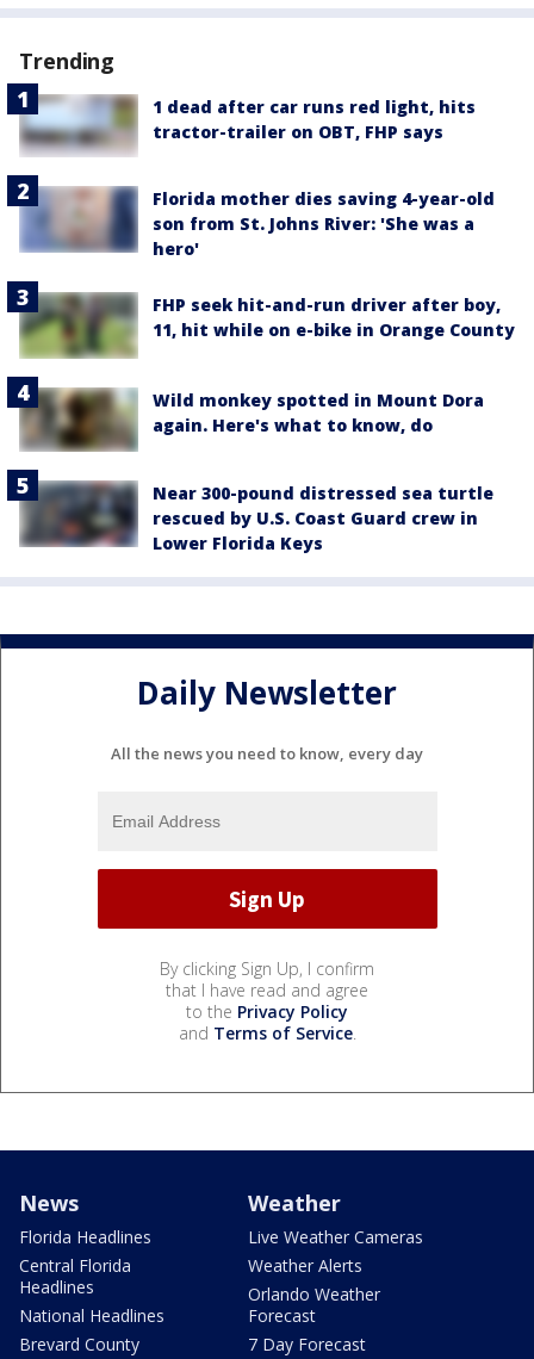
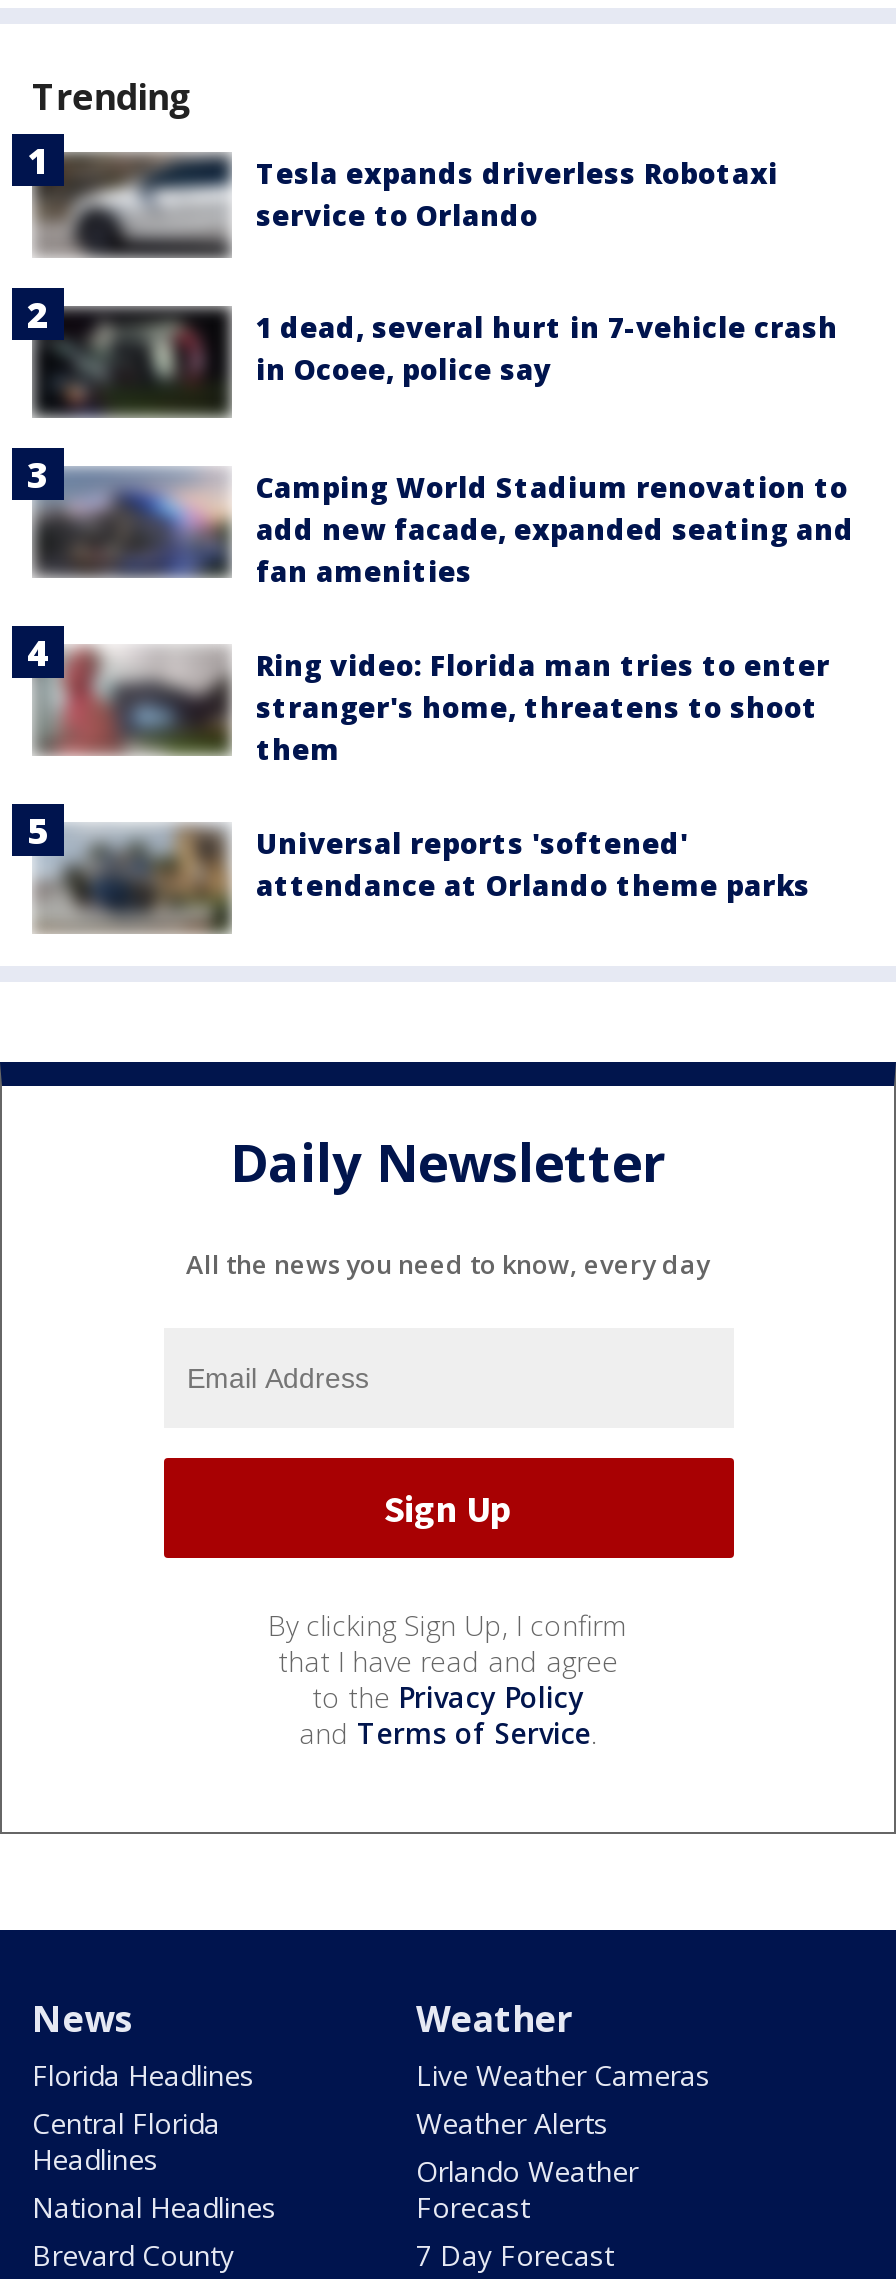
- [image]
- 1 dead after car runs red light, hits
- tractor-trailer on OBT, FHP says
+ [image]
+ Tesla expands driverless Robotaxi
+ service to Orlando

- [image]
- Florida mother dies saving 4-year-old
- son from St. Johns River: 'She was a
- hero'
+ [image]
+ 1 dead, several hurt in 7-vehicle crash
+ in Ocoee, police say

- [image]
- FHP seek hit-and-run driver after boy,
- 11, hit while on e-bike in Orange County
+ [image]
+ Camping World Stadium renovation to
+ add new facade, expanded seating and
+ fan amenities

- [image]
- Wild monkey spotted in Mount Dora
- again. Here's what to know, do
+ [image]
+ Ring video: Florida man tries to enter
+ stranger's home, threatens to shoot
+ them

- [image]
- Near 300-pound distressed sea turtle
- rescued by U.S. Coast Guard crew in
- Lower Florida Keys
+ [image]
+ Universal reports 'softened'
+ attendance at Orlando theme parks
